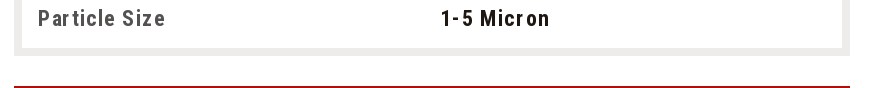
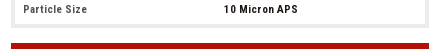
- 1-5 Micron
+ 10 Micron APS
